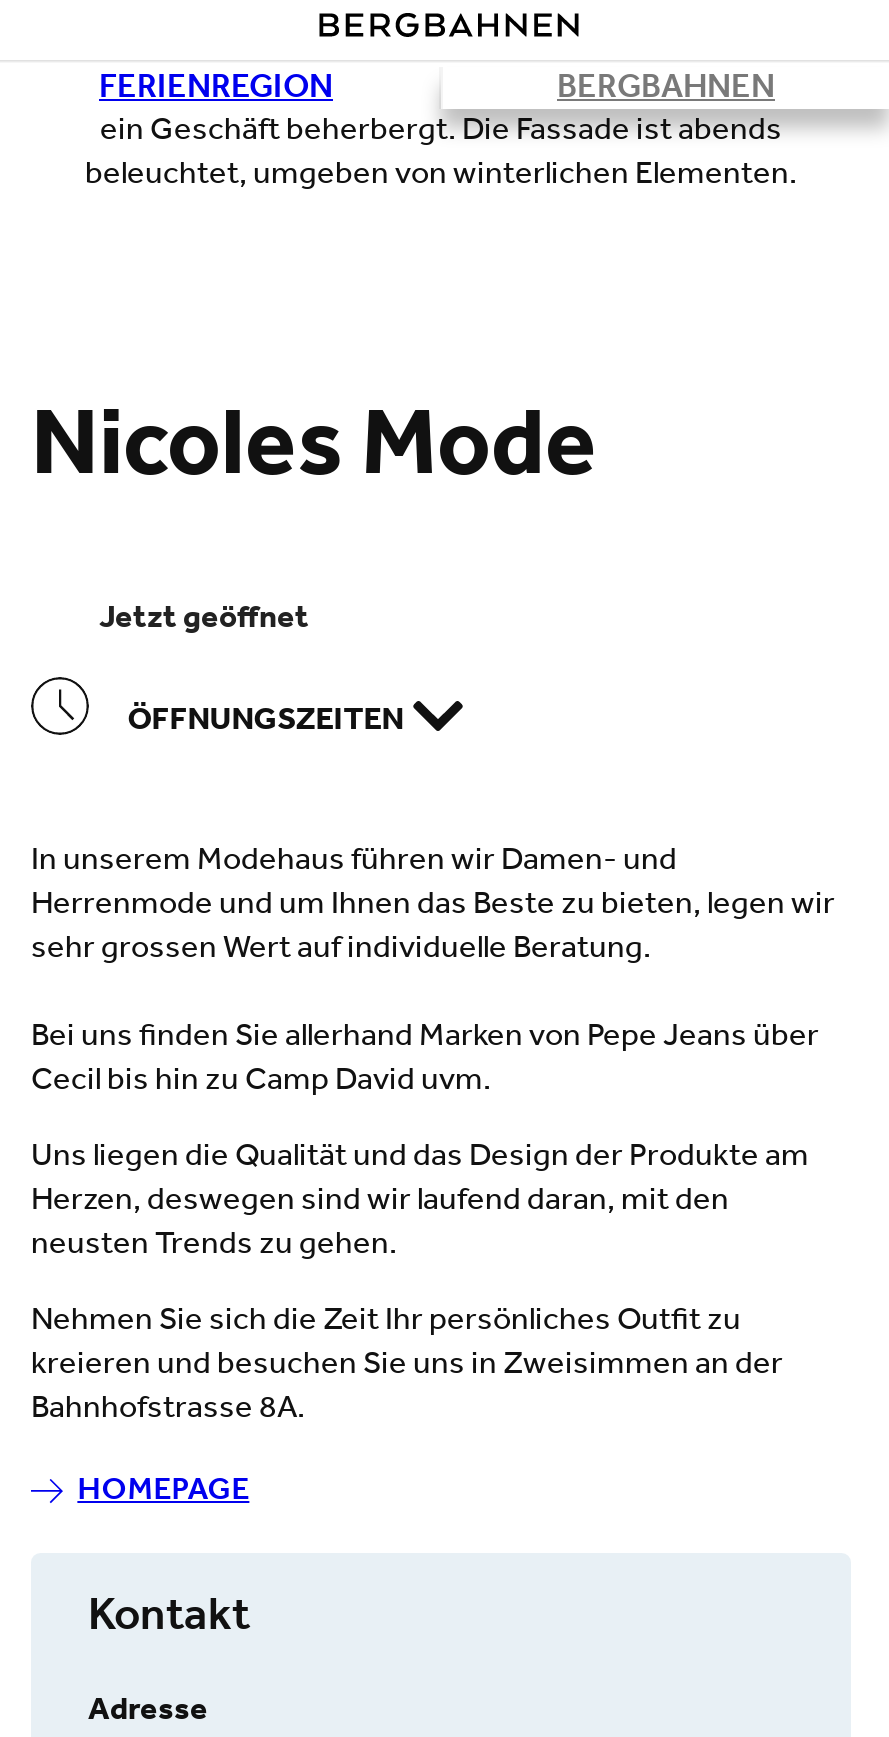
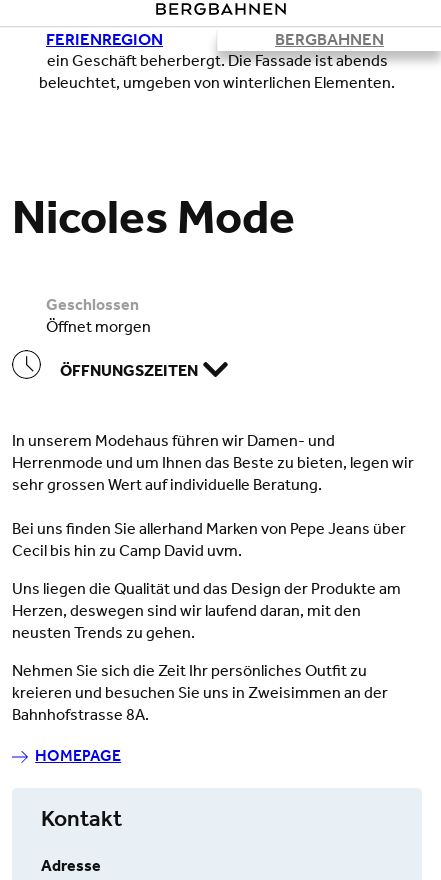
- jetzt geöffnet
+ geschlossen
+ öffnet morgen
